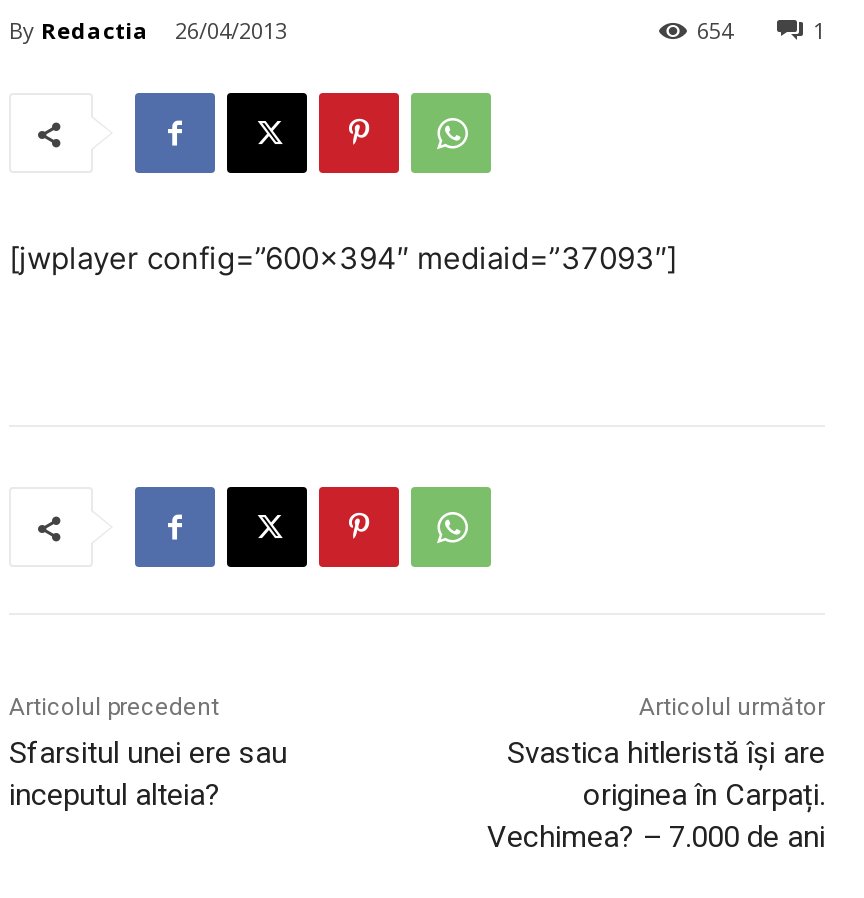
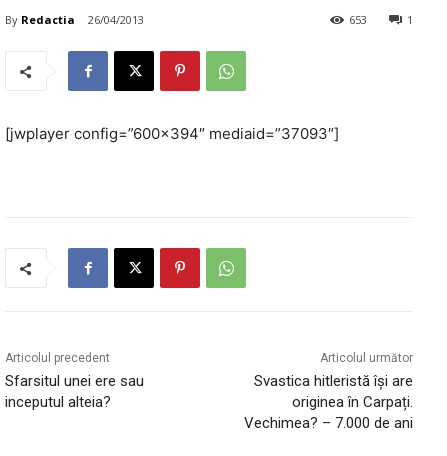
- 654
+ 653
